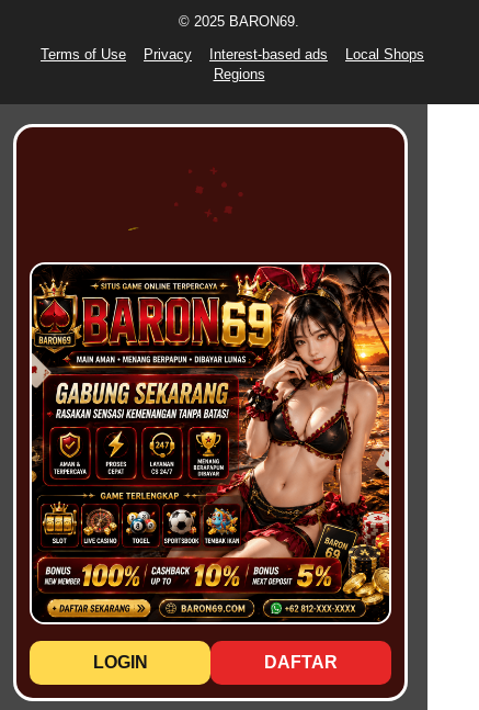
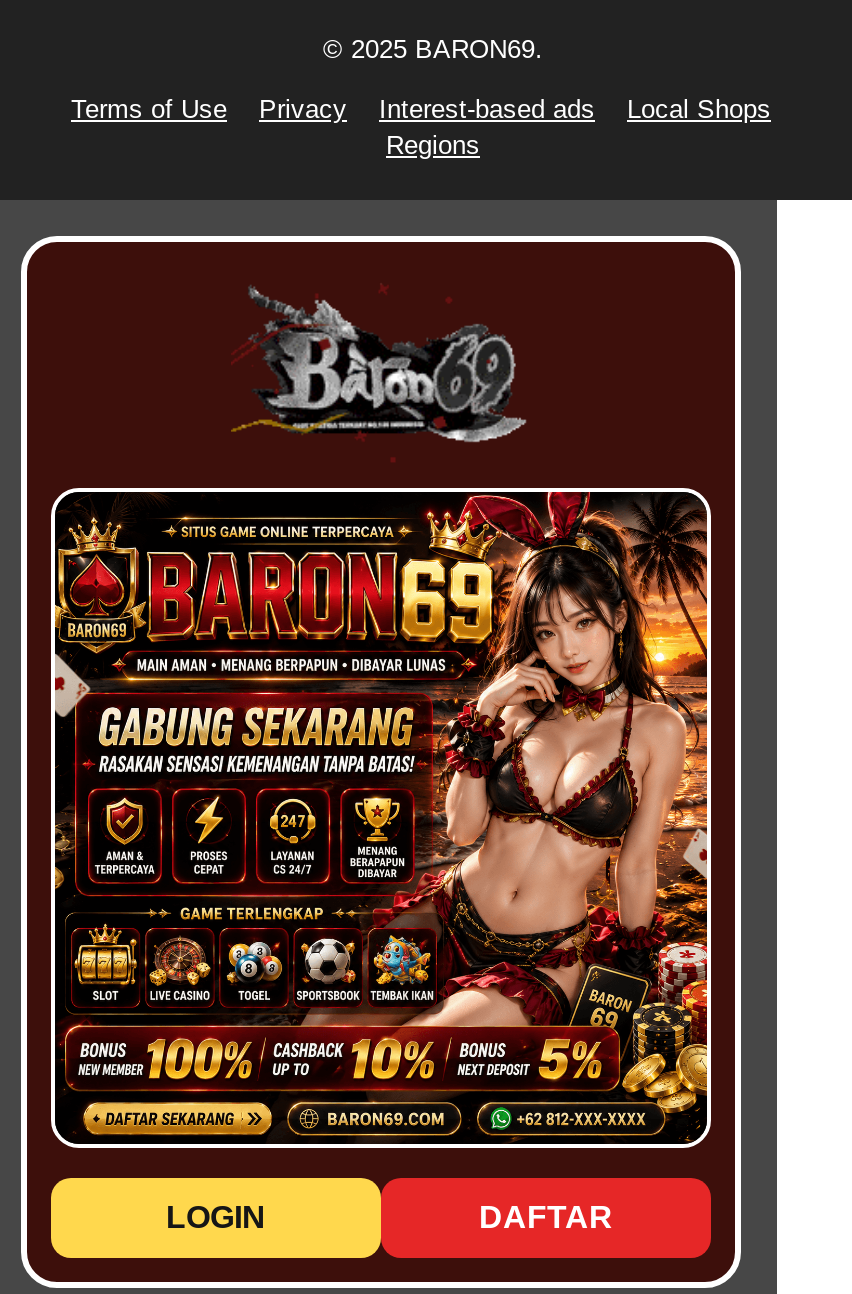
+ [image]
